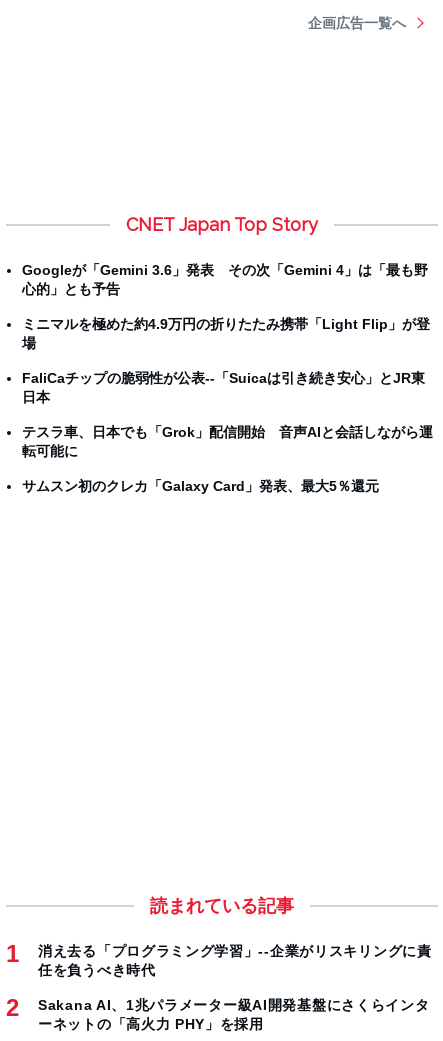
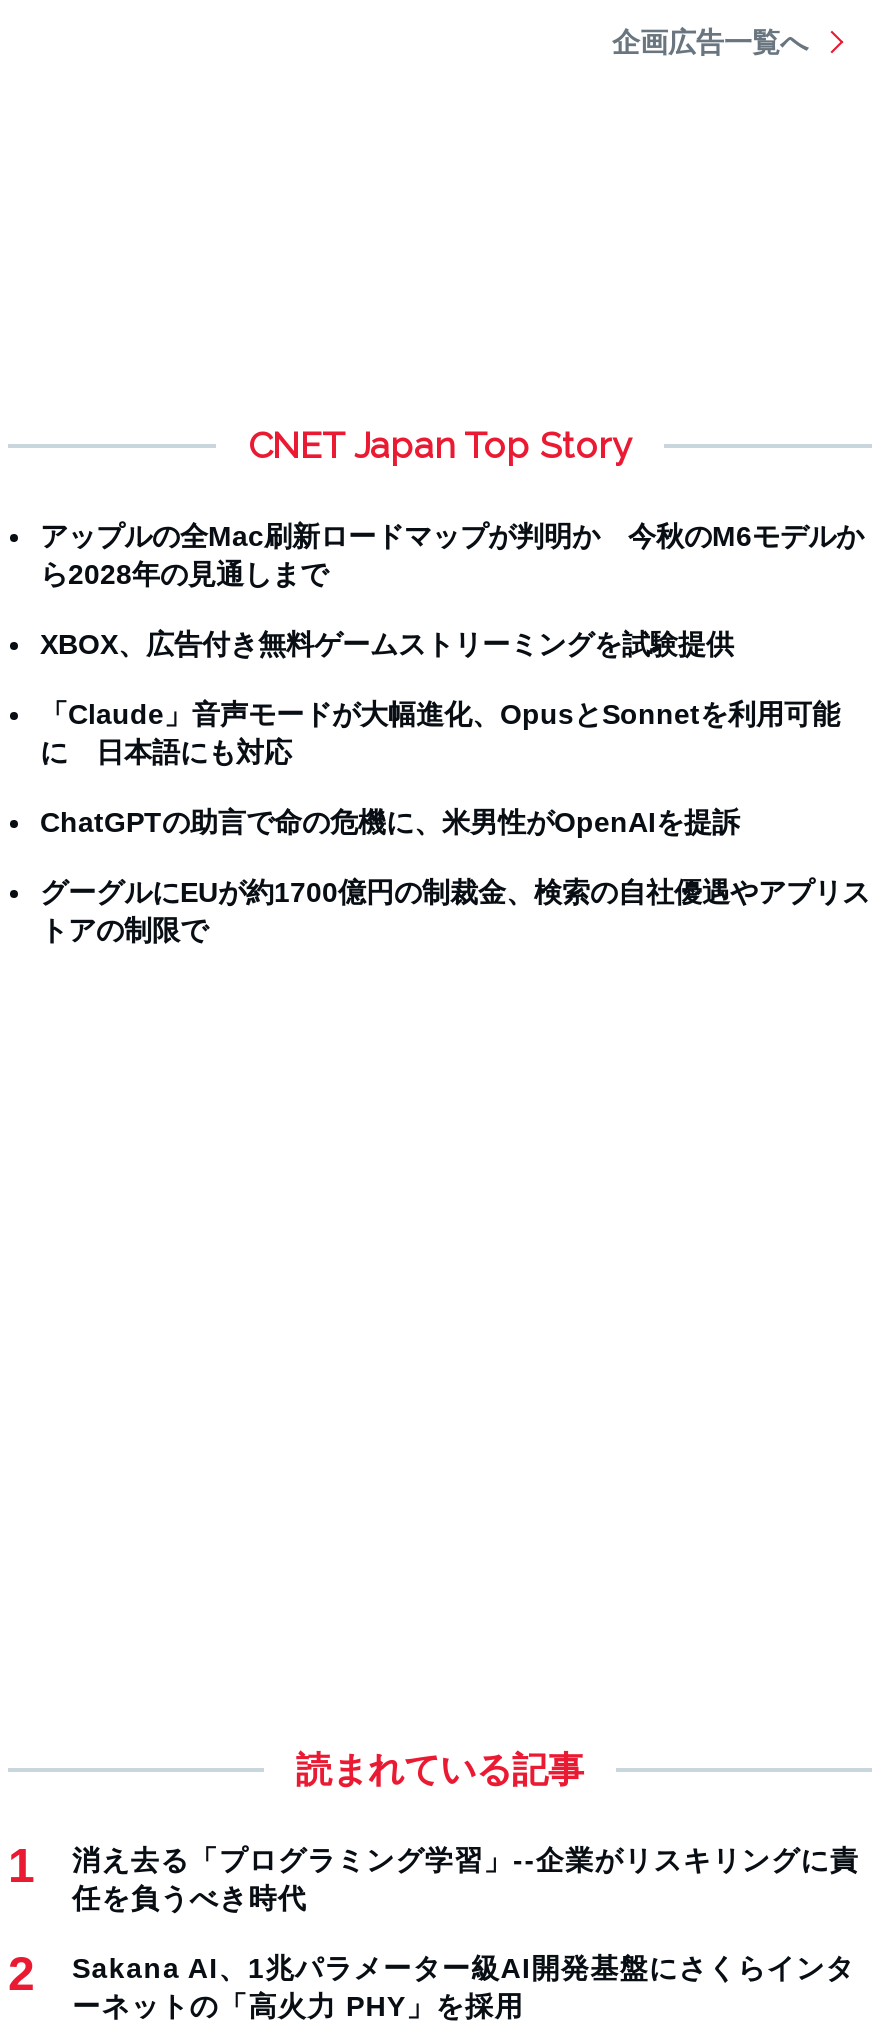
- Googleが「Gemini 3.6」発表 その次「Gemini 4」は「最も野
- 心的」とも予告
+ アップルの全Mac刷新ロードマップが判明か 今秋のM6モデルか
+ ら2028年の見通しまで

- ミニマルを極めた約4.9万円の折りたたみ携帯「Light Flip」が登
- 場
+ XBOX、広告付き無料ゲームストリーミングを試験提供

- FaliCaチップの脆弱性が公表--「Suicaは引き続き安心」とJR東
- 日本
+ 「Claude」音声モードが大幅進化、OpusとSonnetを利用可能
+ に 日本語にも対応

- テスラ車、日本でも「Grok」配信開始 音声AIと会話しながら運
- 転可能に
+ ChatGPTの助言で命の危機に、米男性がOpenAIを提訴

- サムスン初のクレカ「Galaxy Card」発表、最大5％還元
+ グーグルにEUが約1700億円の制裁金、検索の自社優遇やアプリス
+ トアの制限で
